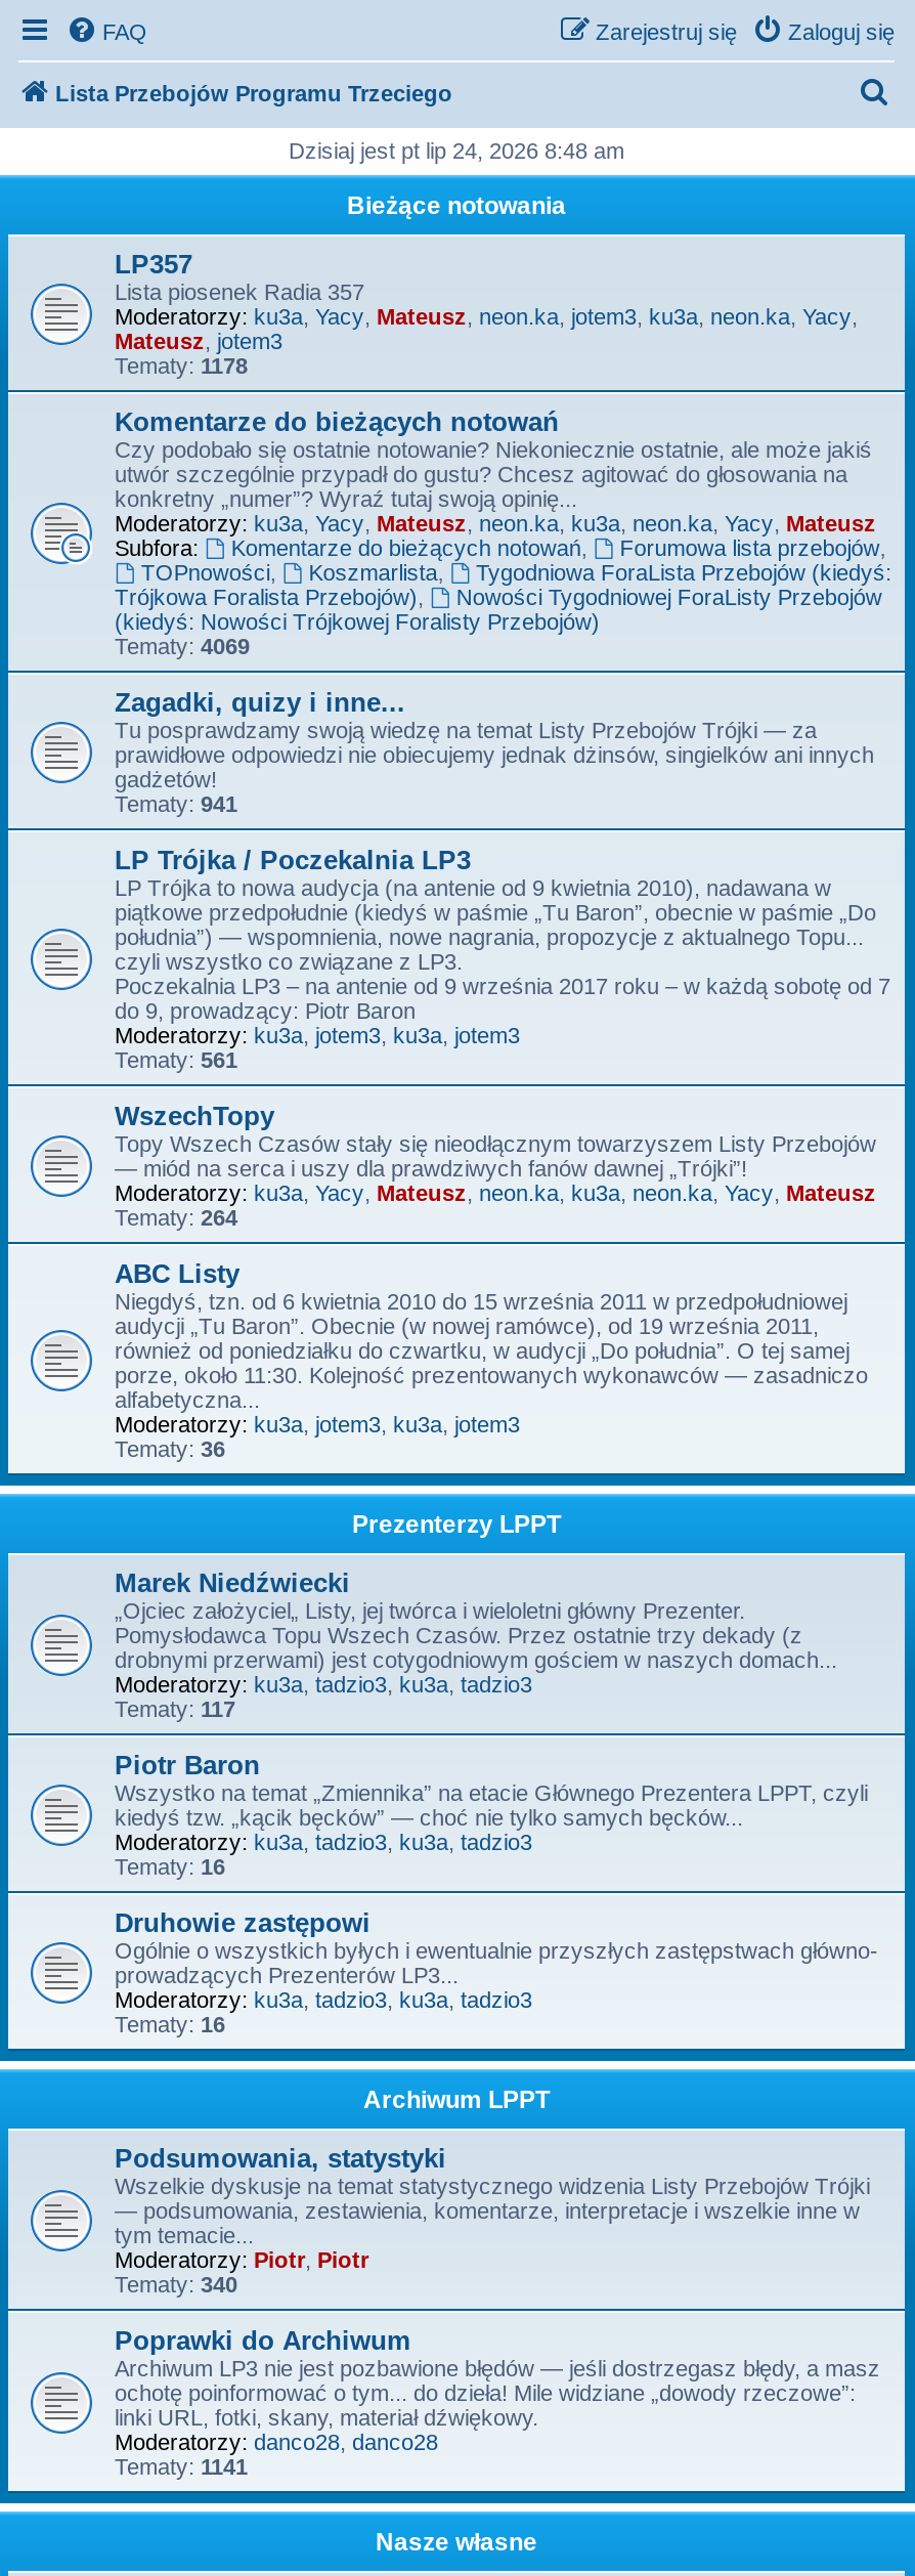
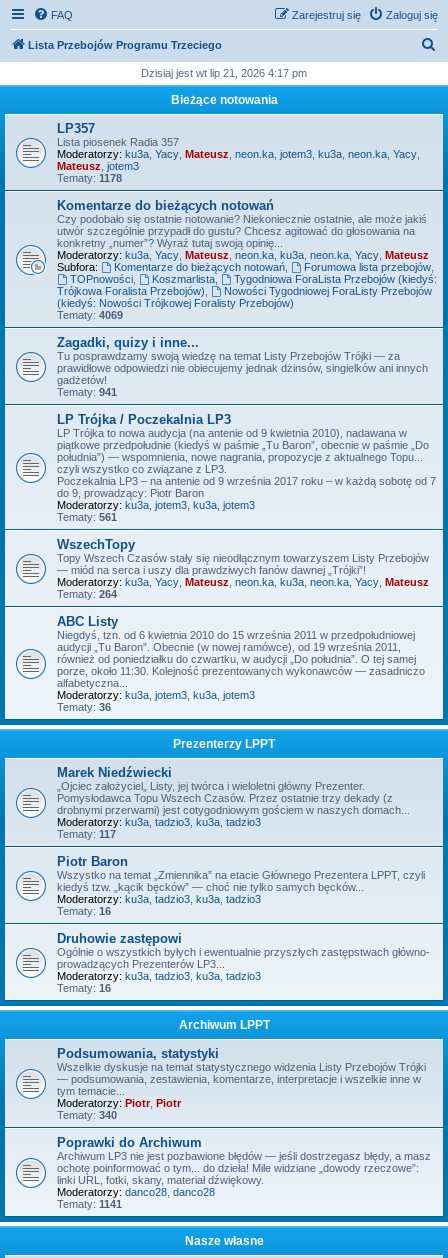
- Dzisiaj jest pt lip 24, 2026 8:48 am
+ Dzisiaj jest wt lip 21, 2026 4:17 pm
